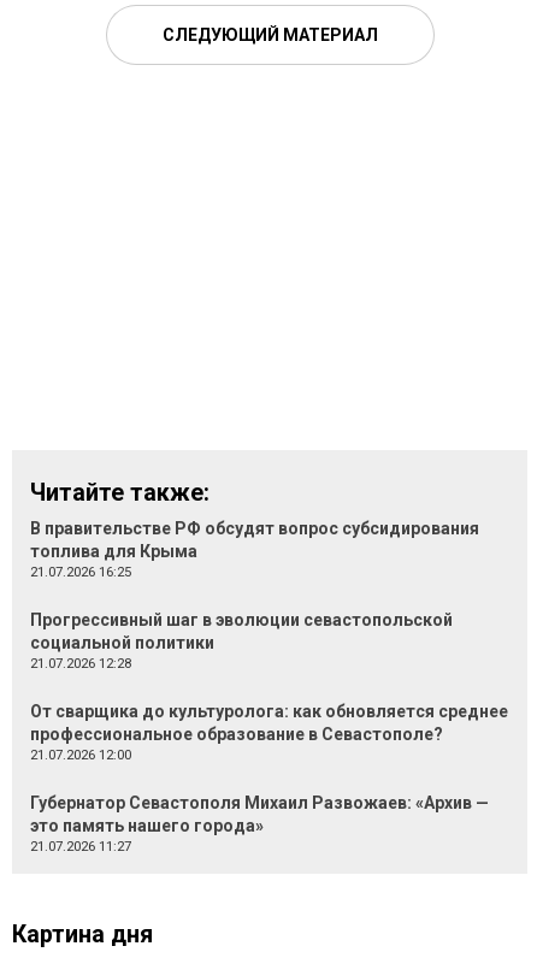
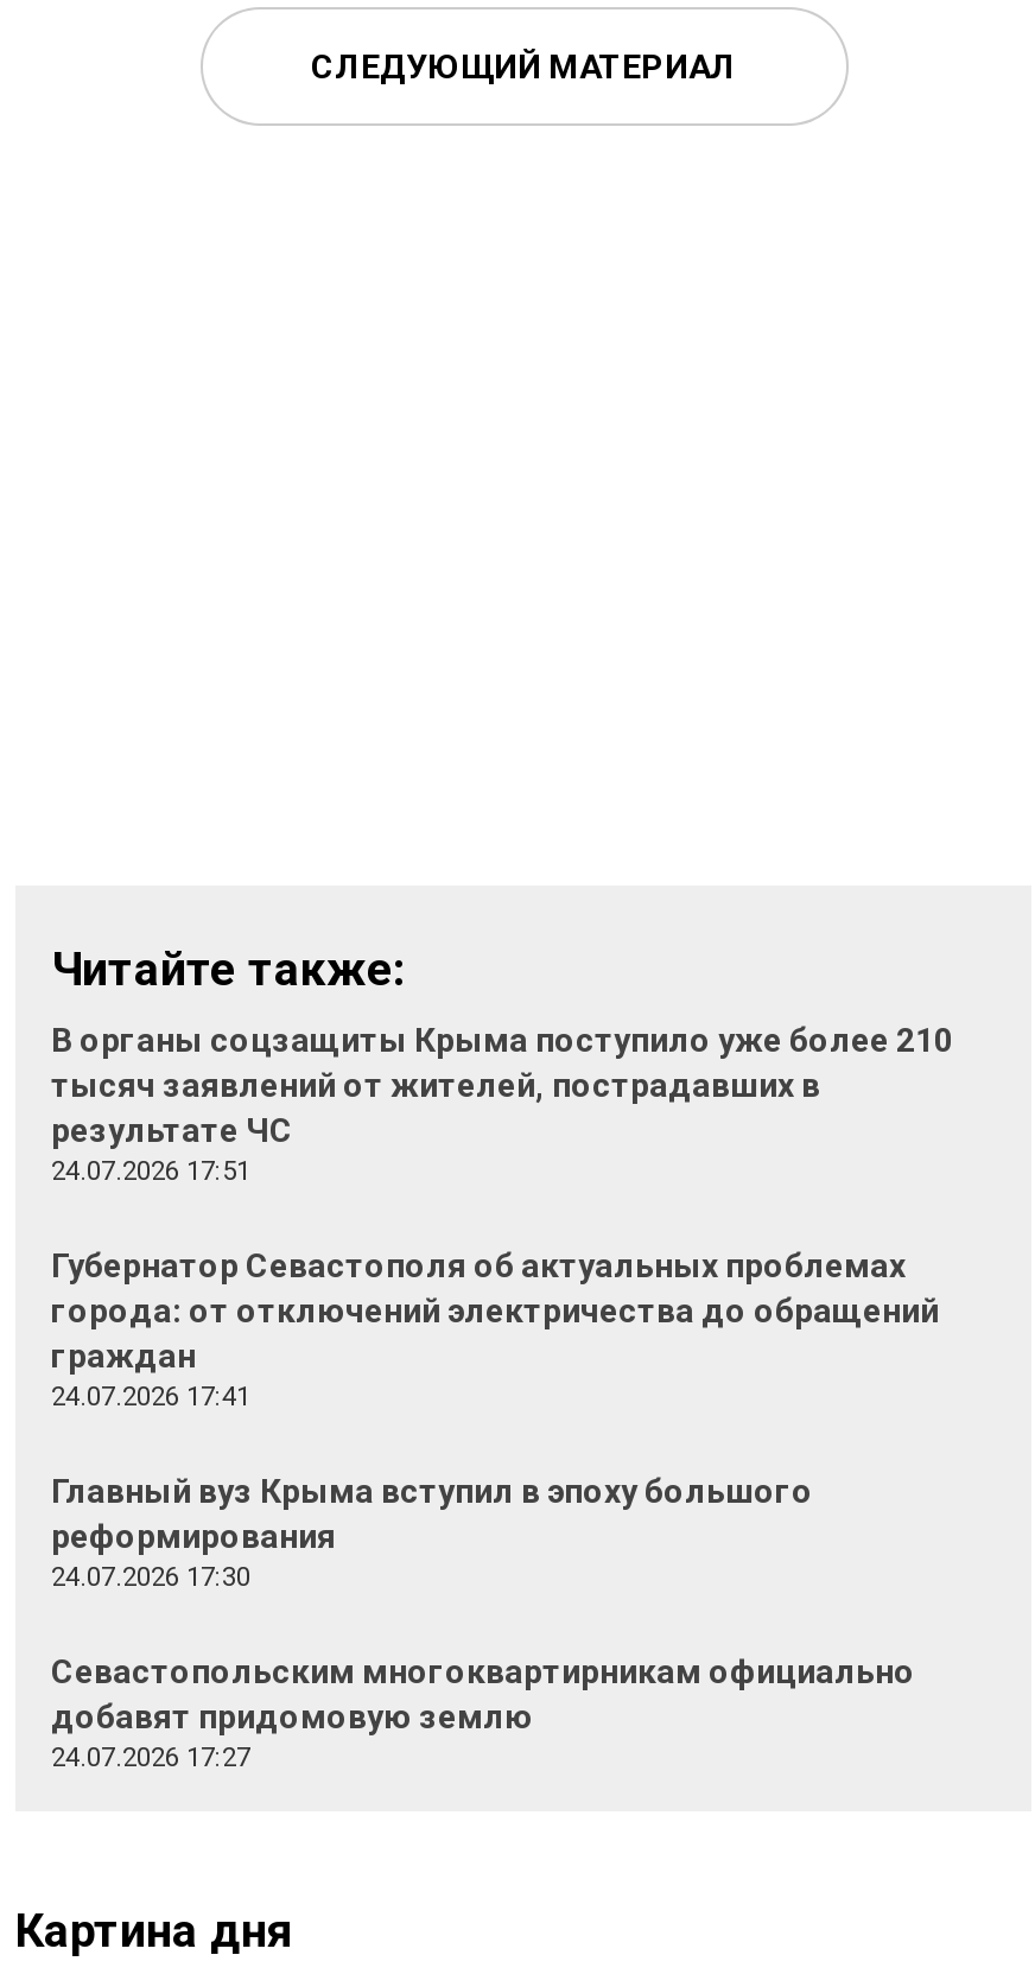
- В правительстве РФ обсудят вопрос субсидирования
- топлива для Крыма
- 21.07.2026 16:25
+ В органы соцзащиты Крыма поступило уже более 210
+ тысяч заявлений от жителей, пострадавших в
+ результате ЧС
+ 24.07.2026 17:51

- Прогрессивный шаг в эволюции севастопольской
- социальной политики
- 21.07.2026 12:28
+ Губернатор Севастополя об актуальных проблемах
+ города: от отключений электричества до обращений
+ граждан
+ 24.07.2026 17:41

- От сварщика до культуролога: как обновляется среднее
- профессиональное образование в Севастополе?
- 21.07.2026 12:00
+ Главный вуз Крыма вступил в эпоху большого
+ реформирования
+ 24.07.2026 17:30

- Губернатор Севастополя Михаил Развожаев: «Архив —
- это память нашего города»
- 21.07.2026 11:27
+ Севастопольским многоквартирникам официально
+ добавят придомовую землю
+ 24.07.2026 17:27
